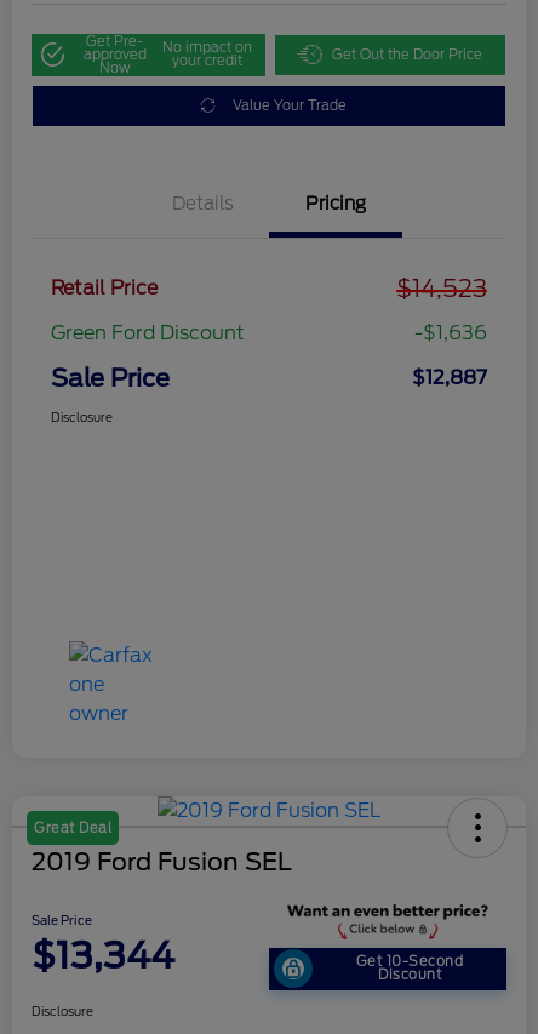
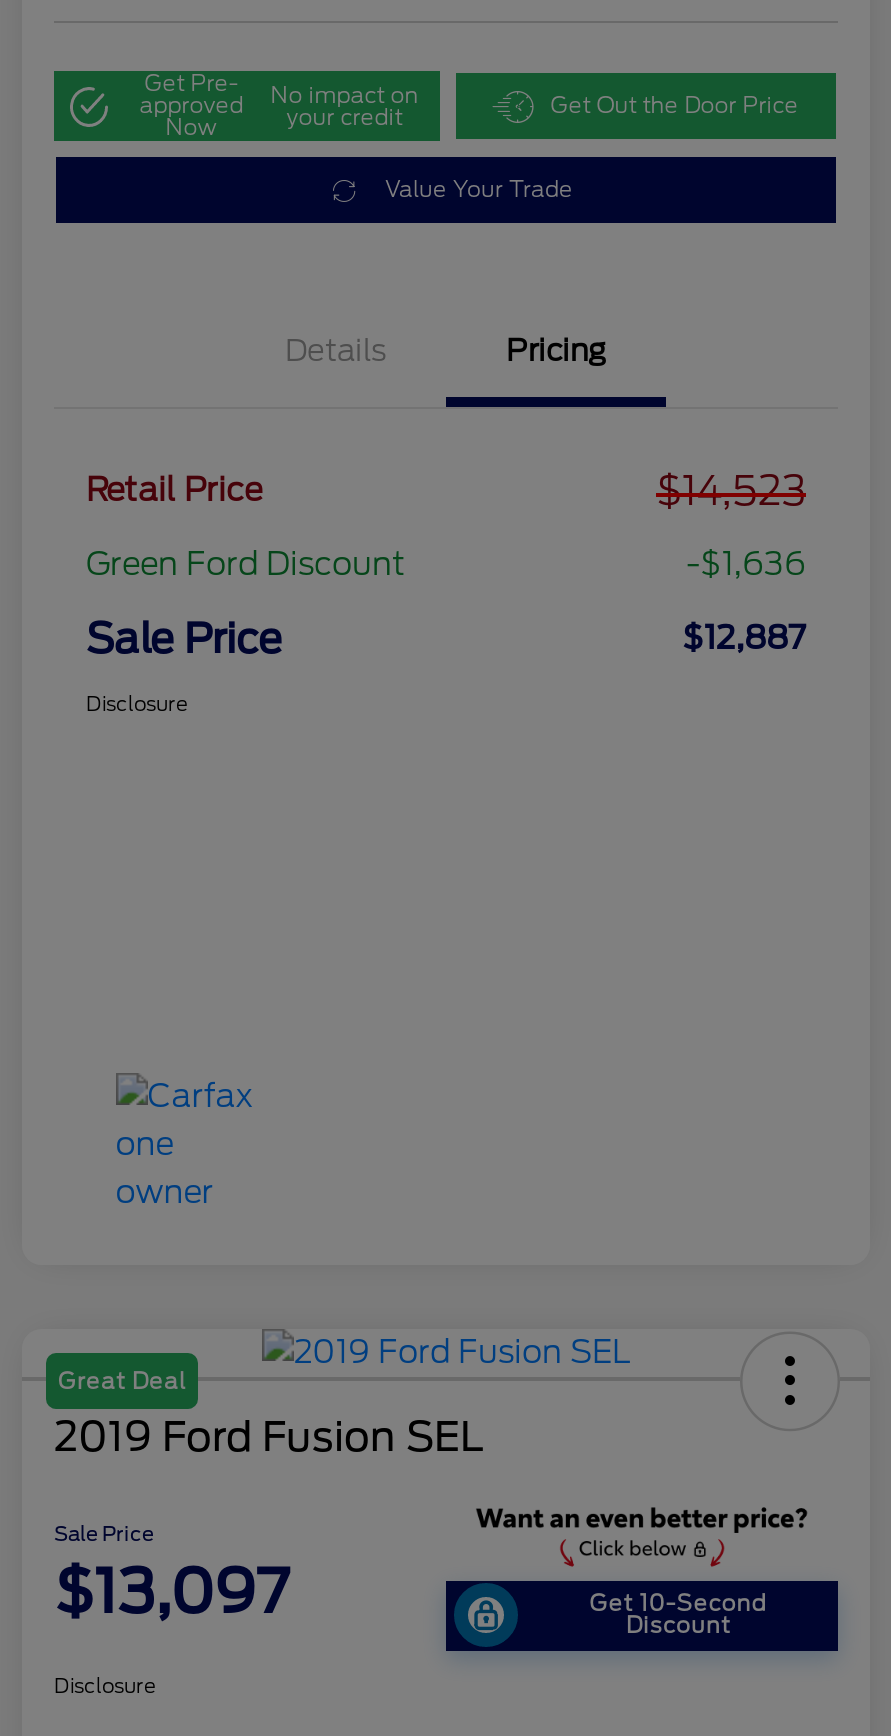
- $13,344
+ $13,097
